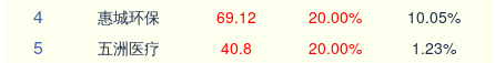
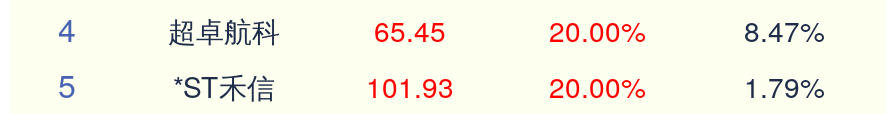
- 惠城环保
- 69.12
+ 超卓航科
+ 65.45

- 10.05%
+ 8.47%

- 五洲医疗
- 40.8
+ *ST禾信
+ 101.93

- 1.23%
+ 1.79%
